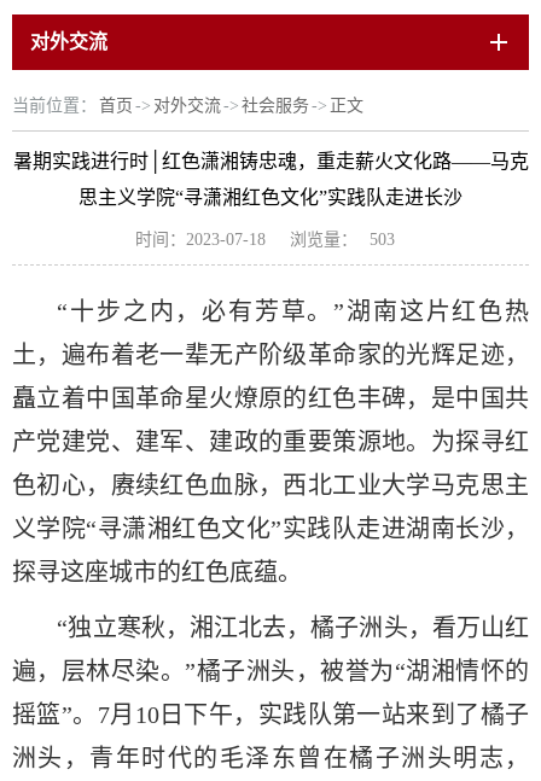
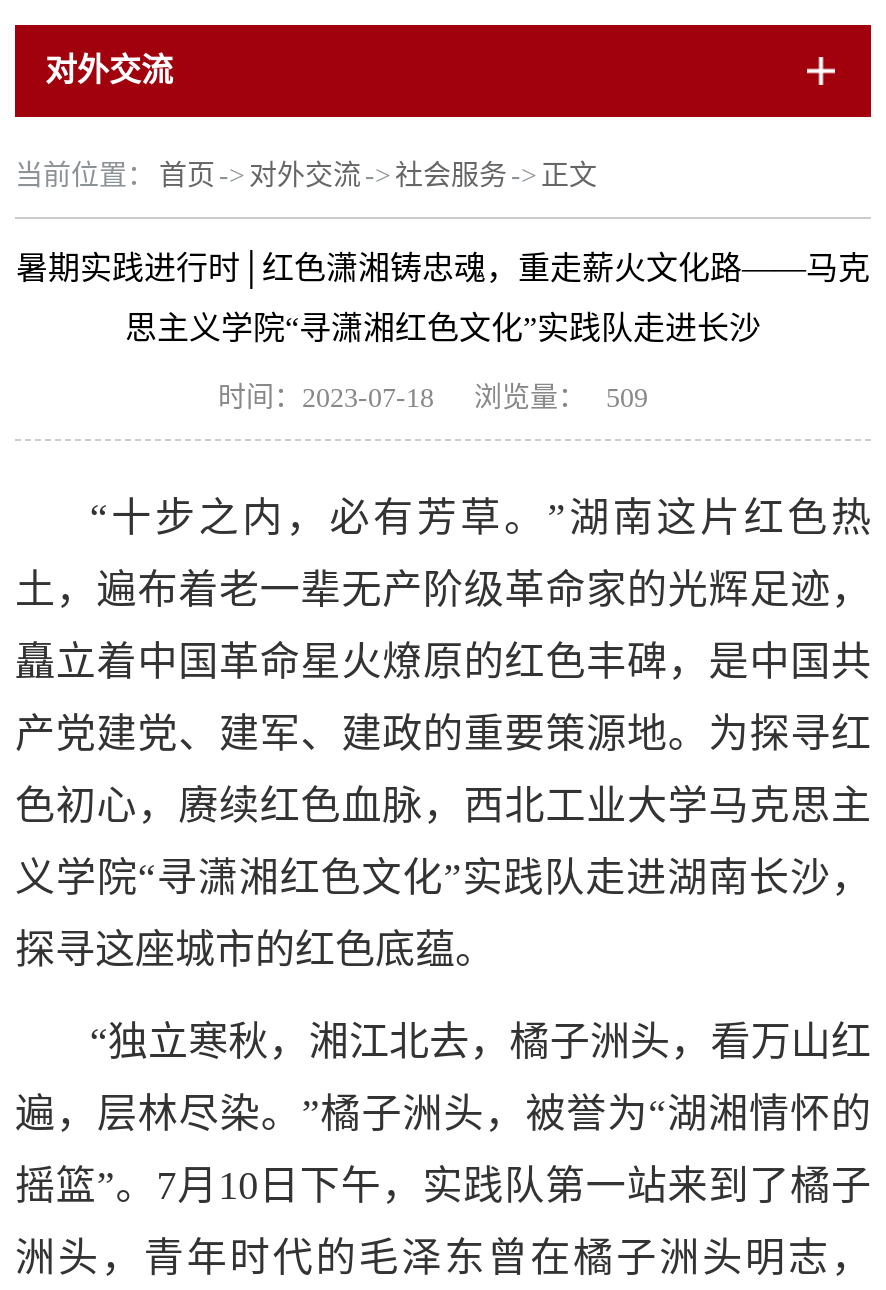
- 时间：2023-07-18 浏览量： 503
+ 时间：2023-07-18 浏览量： 509
